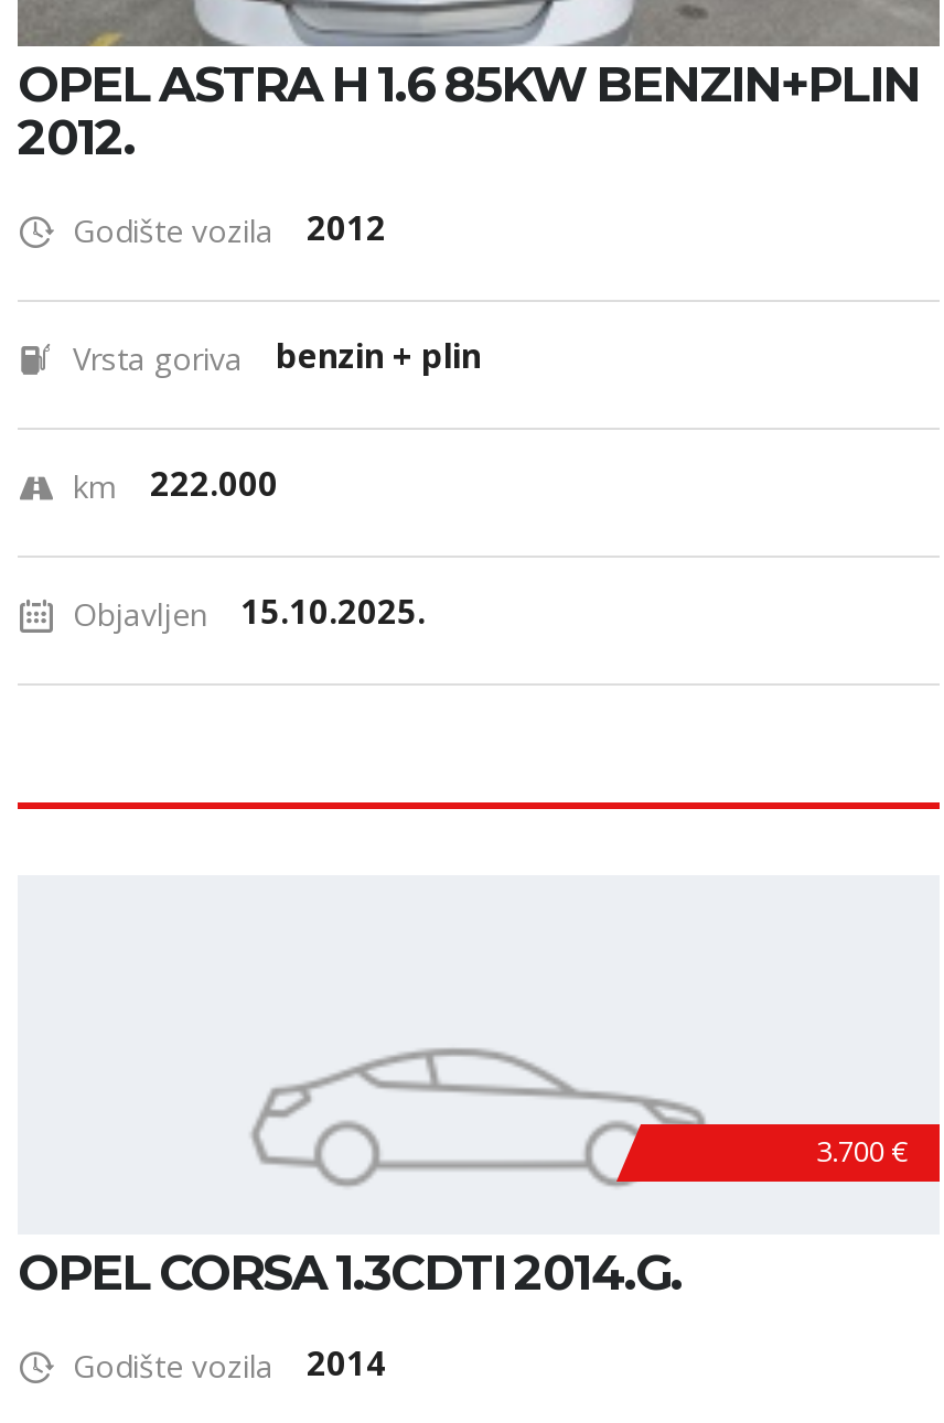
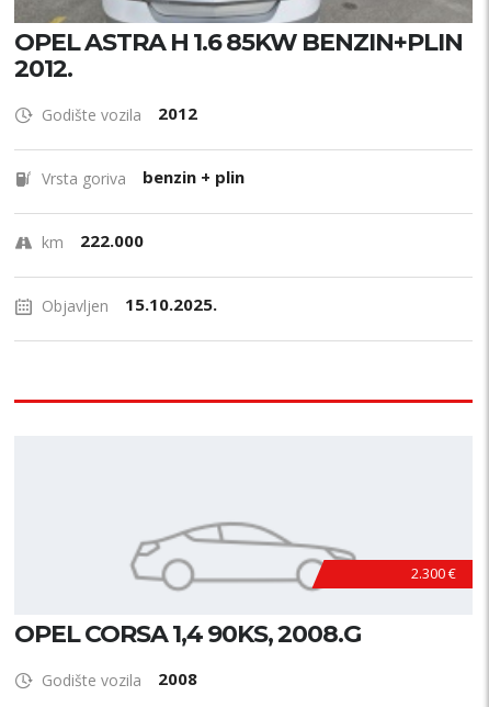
- 3.700 €
+ 2.300 €

- OPEL CORSA 1.3CDTI 2014.G.
+ OPEL CORSA 1,4 90KS, 2008.G

- Godište vozila 2014
+ Godište vozila 2008
